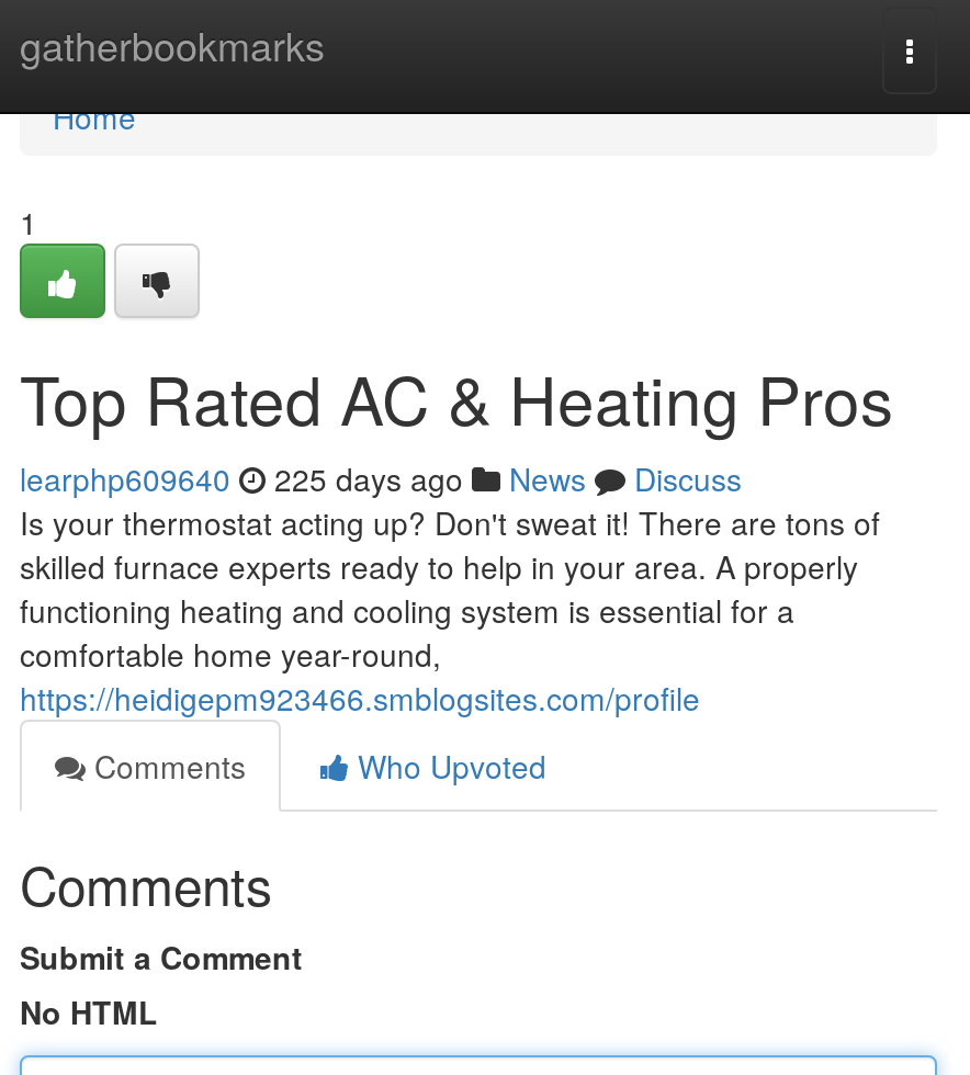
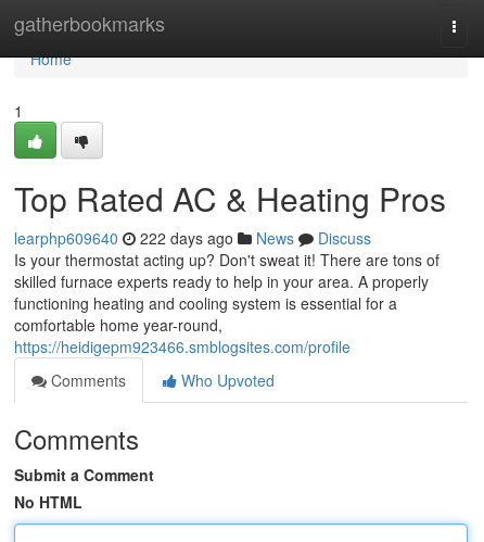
- learphp609640 225 days ago News Discuss
+ learphp609640 222 days ago News Discuss
